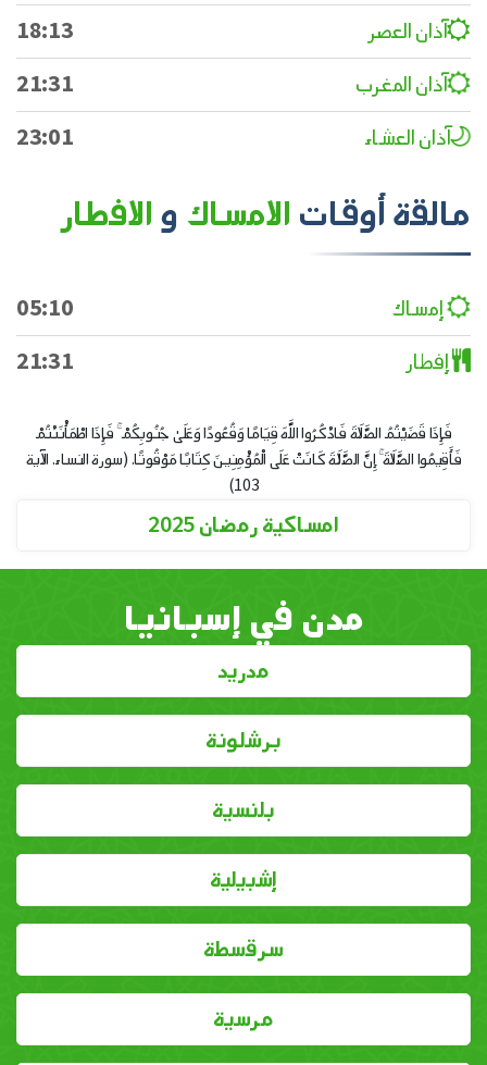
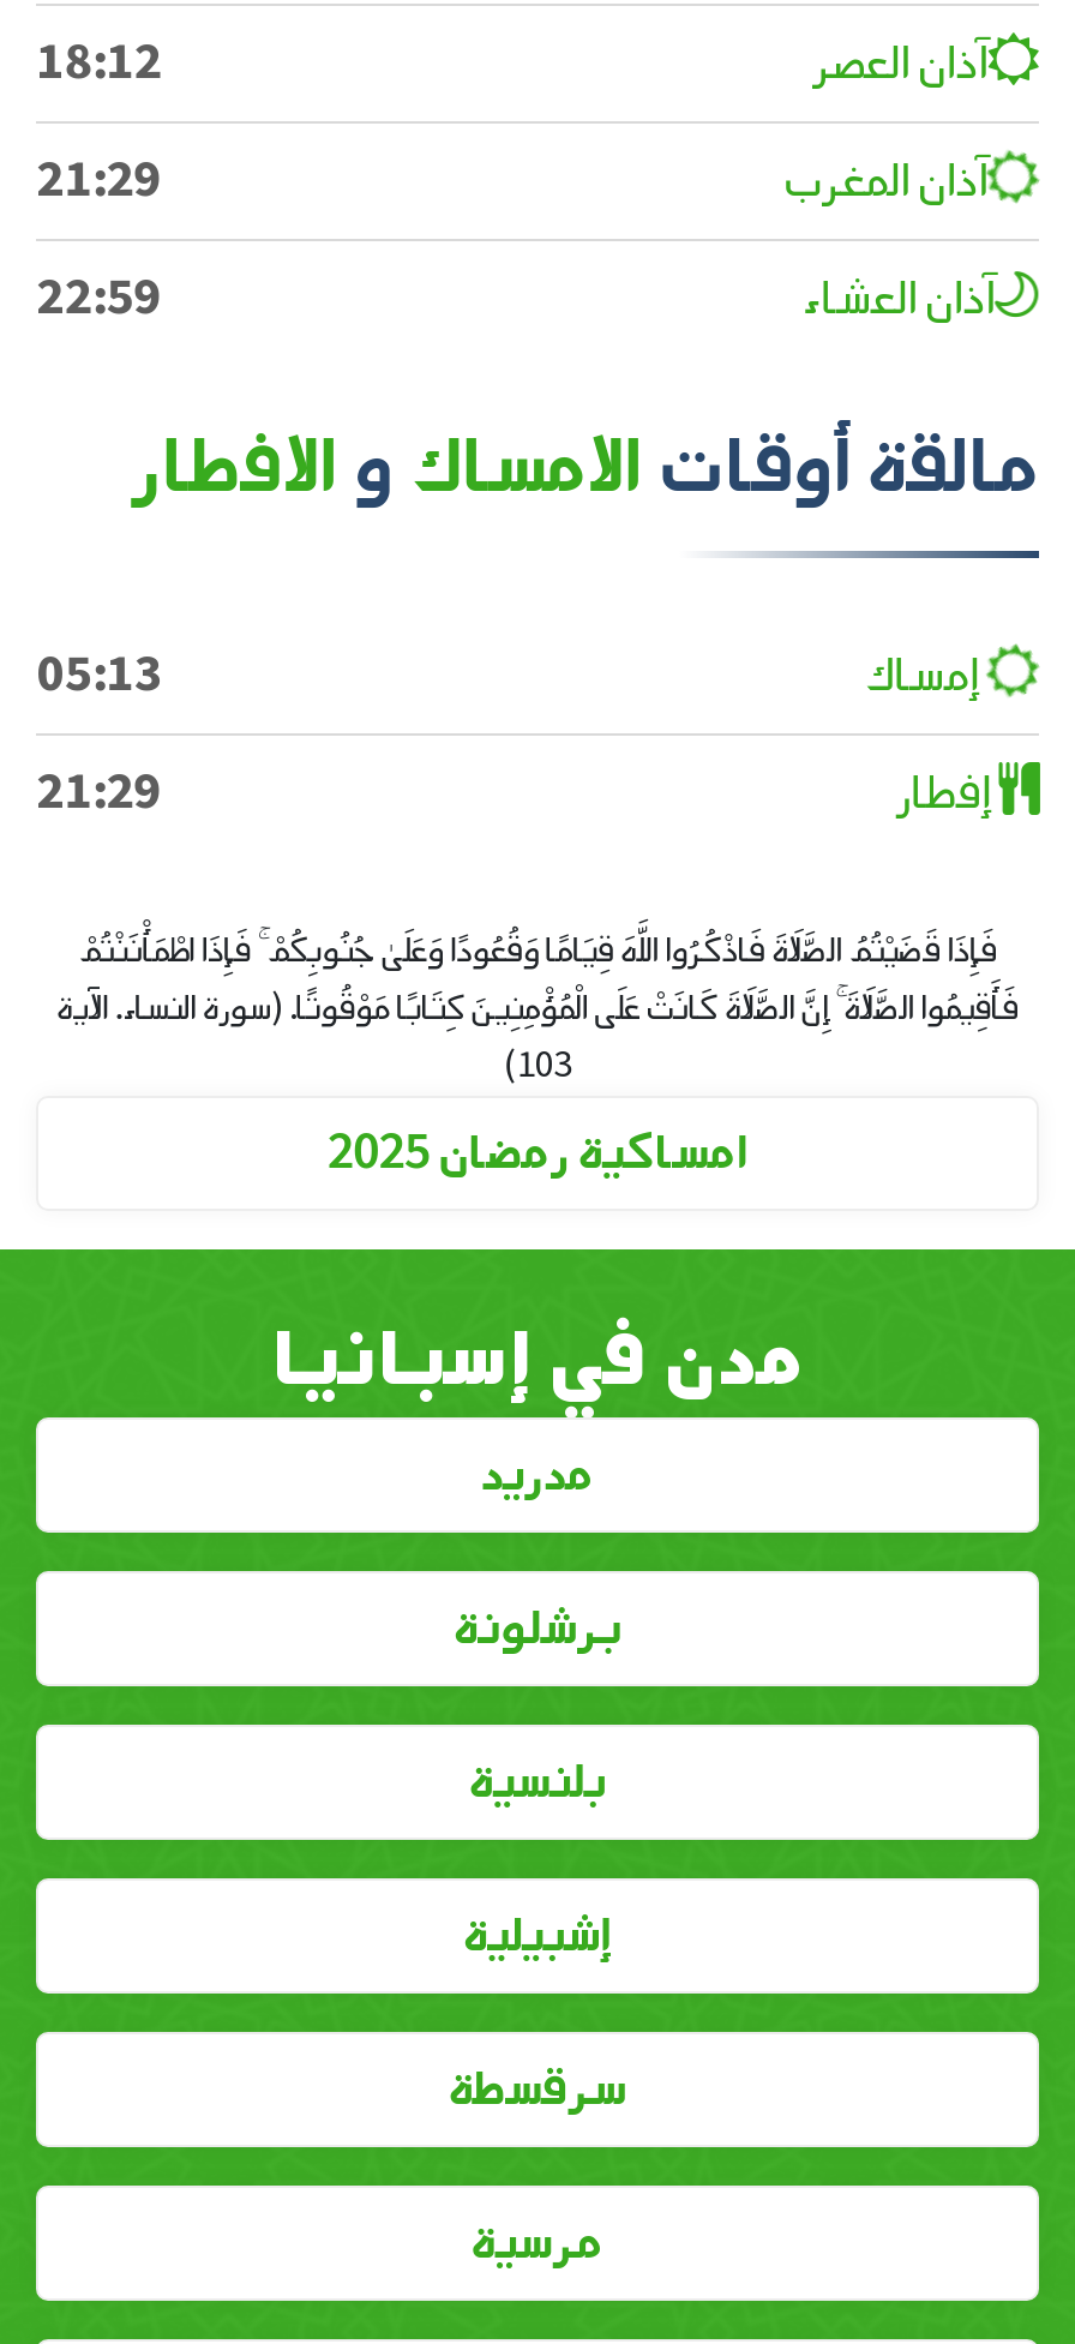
- 18:13
+ 18:12

- 21:31
+ 21:29

- 23:01
+ 22:59

- 05:10
+ 05:13

- 21:31
+ 21:29
